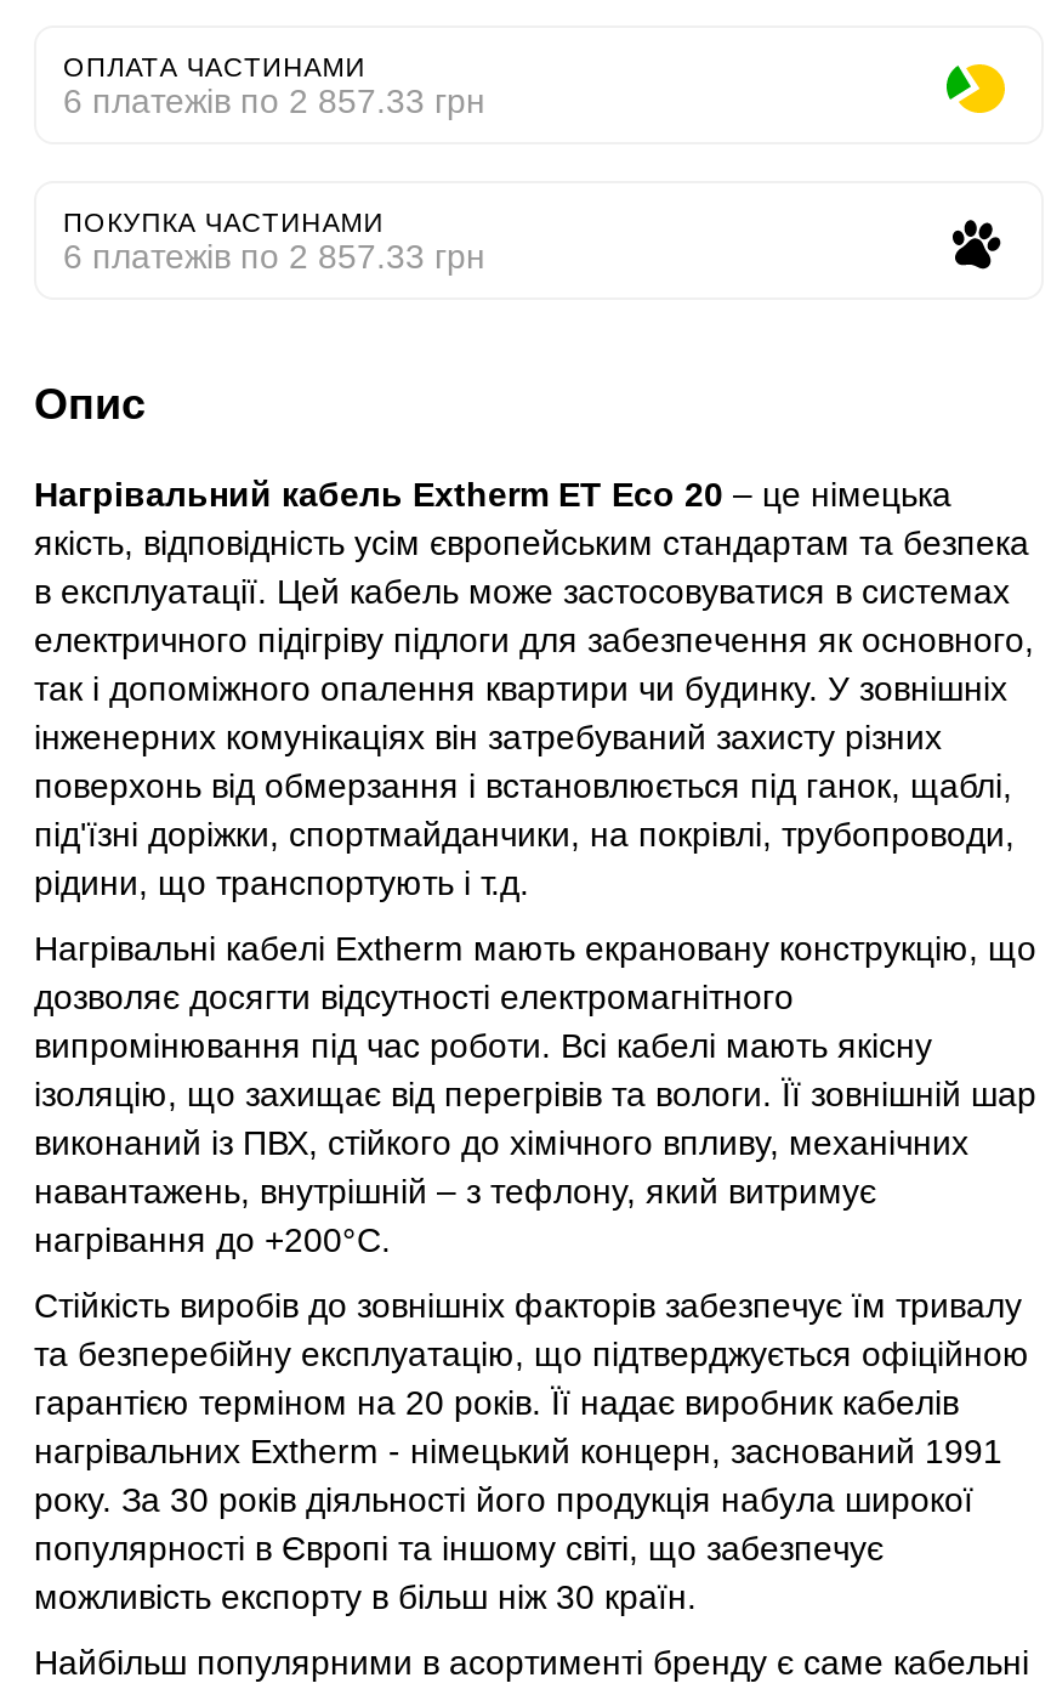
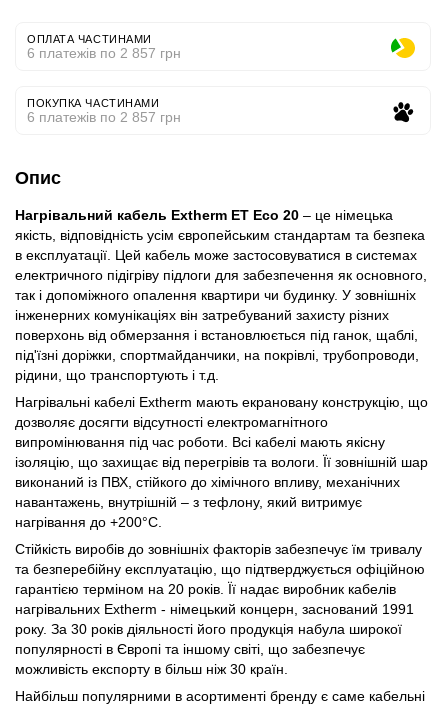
- 6 платежів по 2 857.33 грн
+ 6 платежів по 2 857 грн

- 6 платежів по 2 857.33 грн
+ 6 платежів по 2 857 грн
